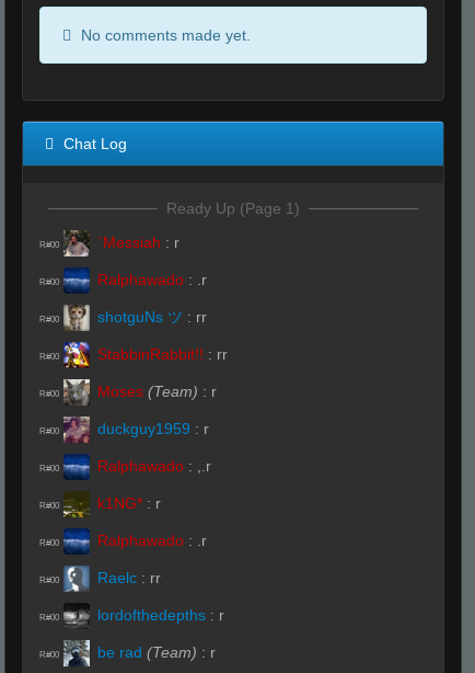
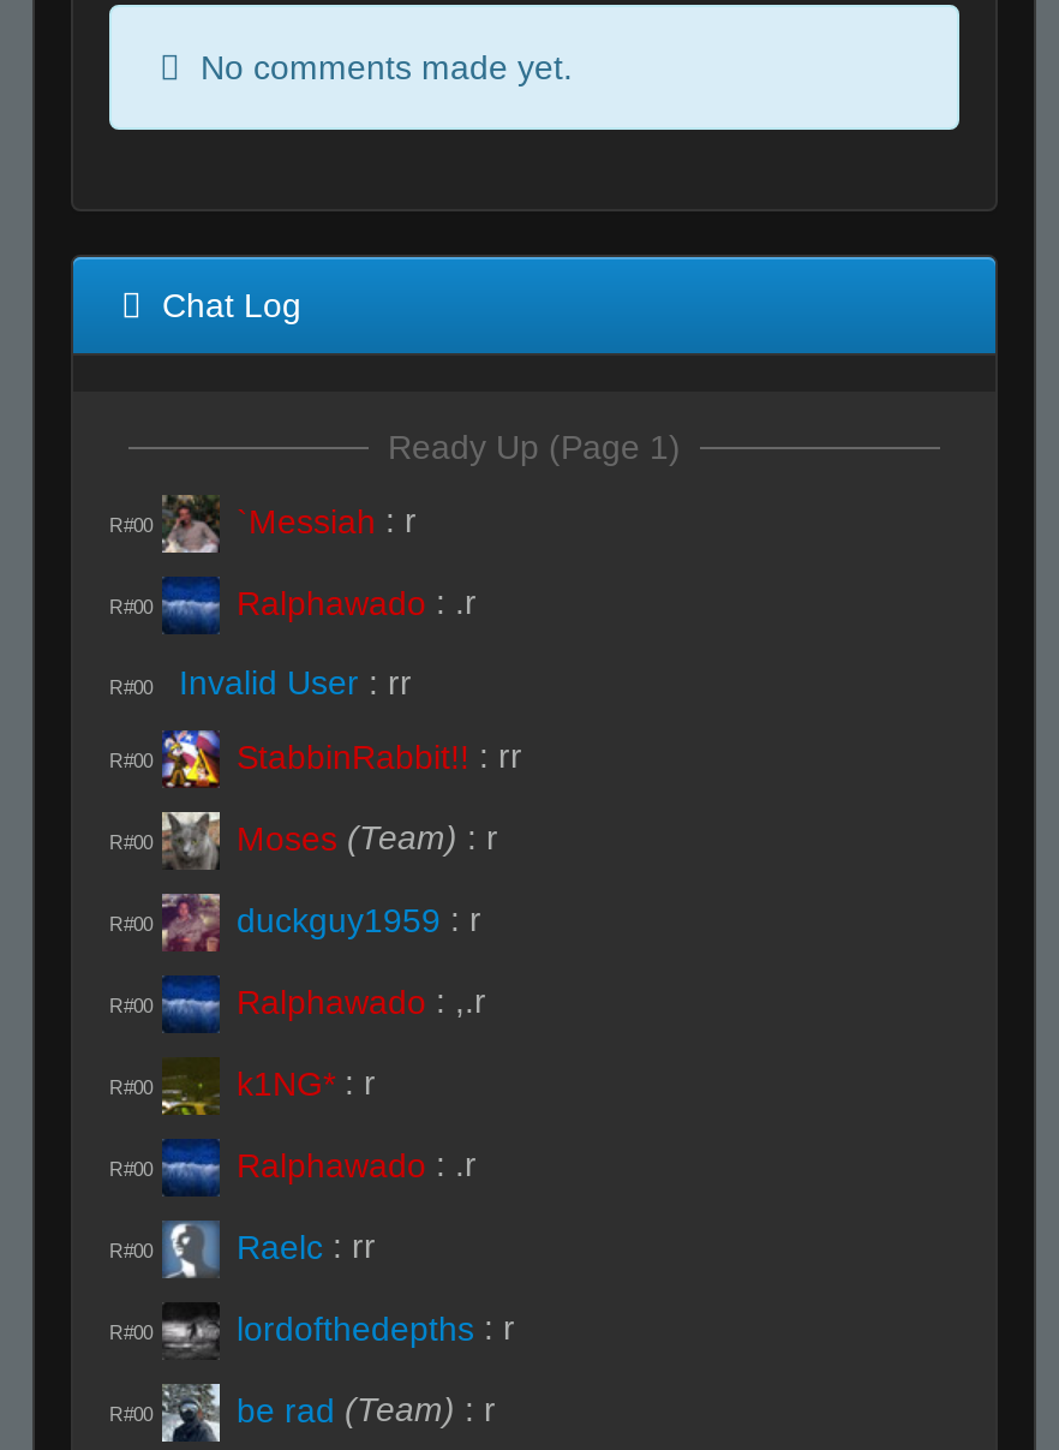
- shotguNs ツ : rr
+ Invalid User : rr
